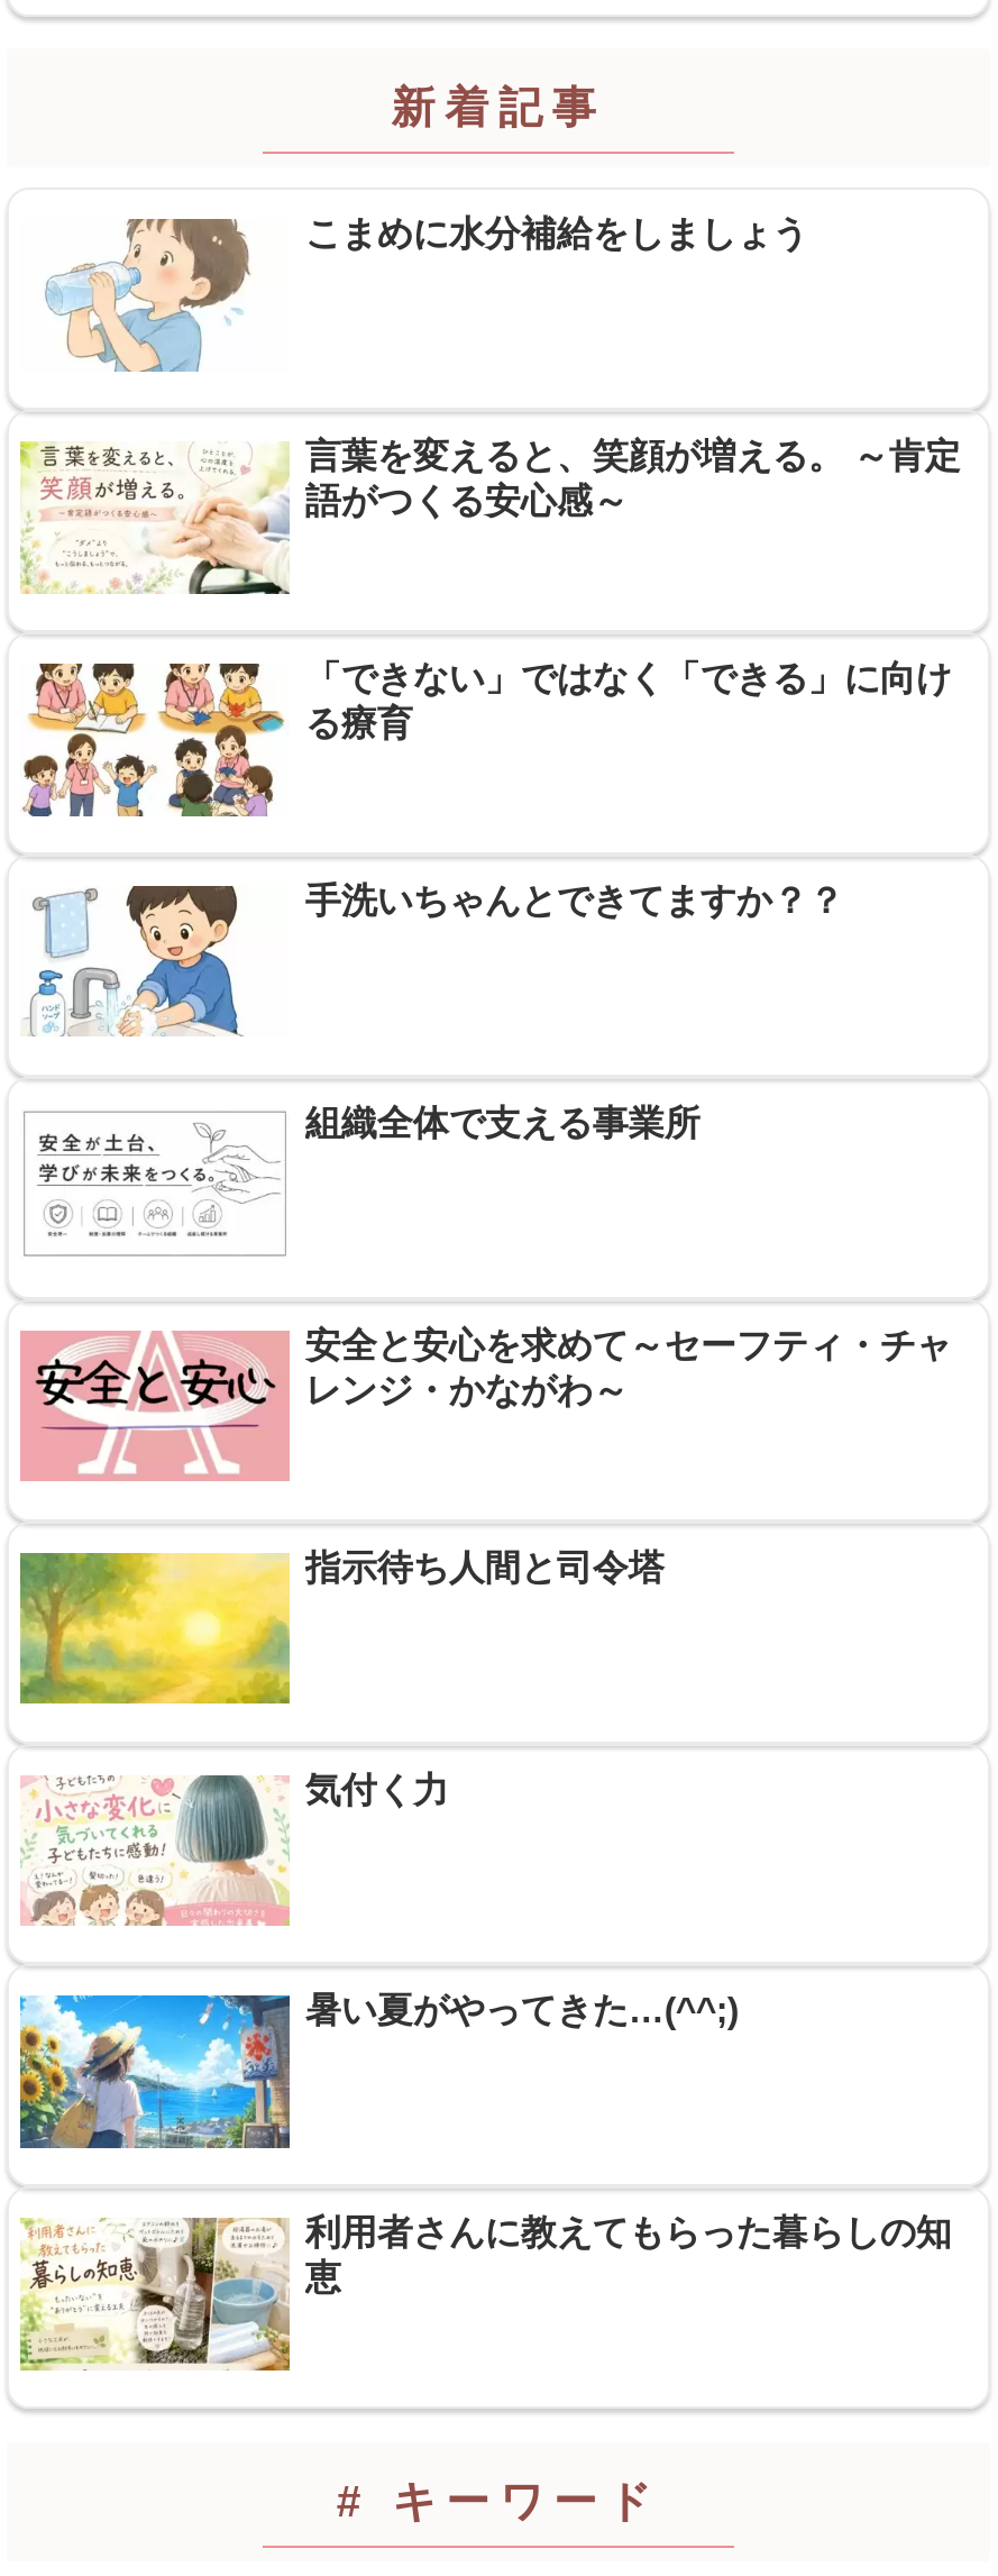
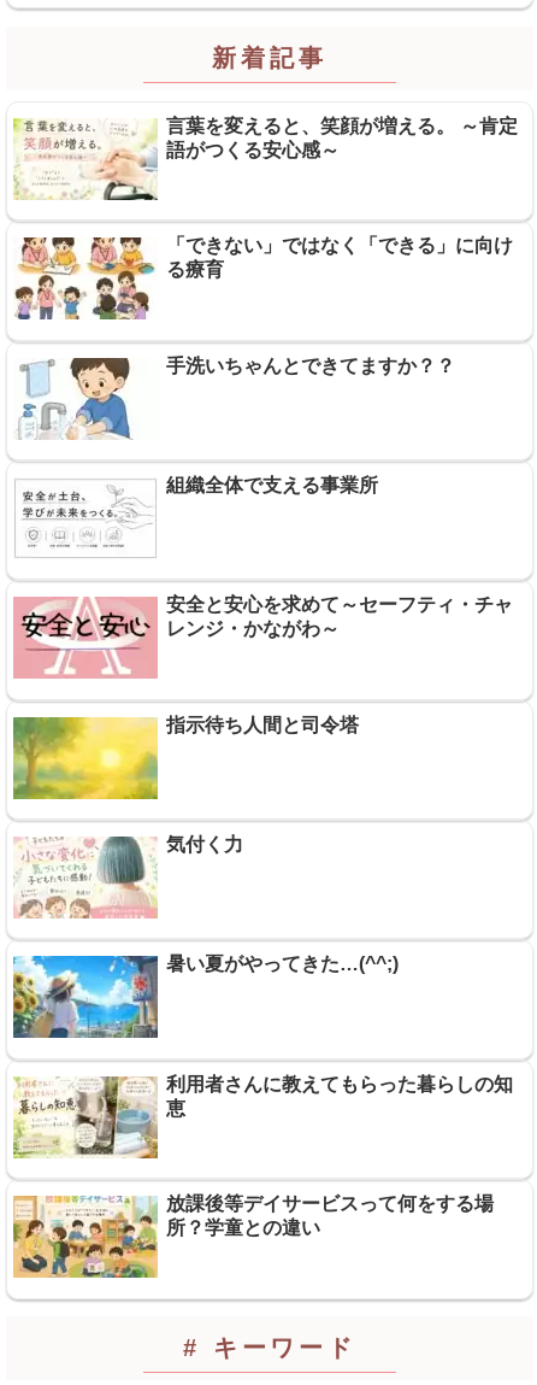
- [image]
- こまめに水分補給をしましょう

moved up: [image] | 言葉を変えると、笑顔が増える。 ～肯定 | 語がつくる安心感～ | ... | 利用者さんに教えてもらった暮らしの知 | 恵

+ [image]
+ 放課後等デイサービスって何をする場
+ 所？学童との違い
